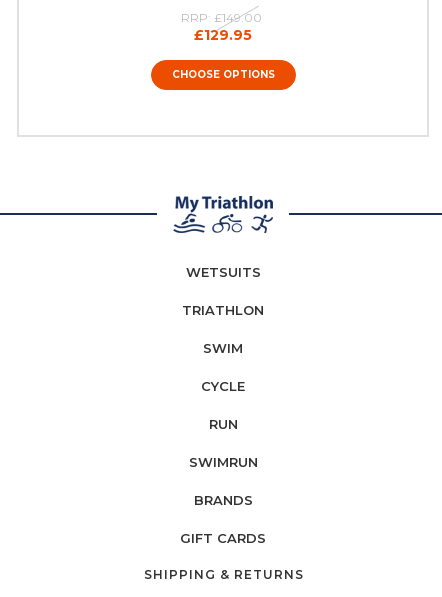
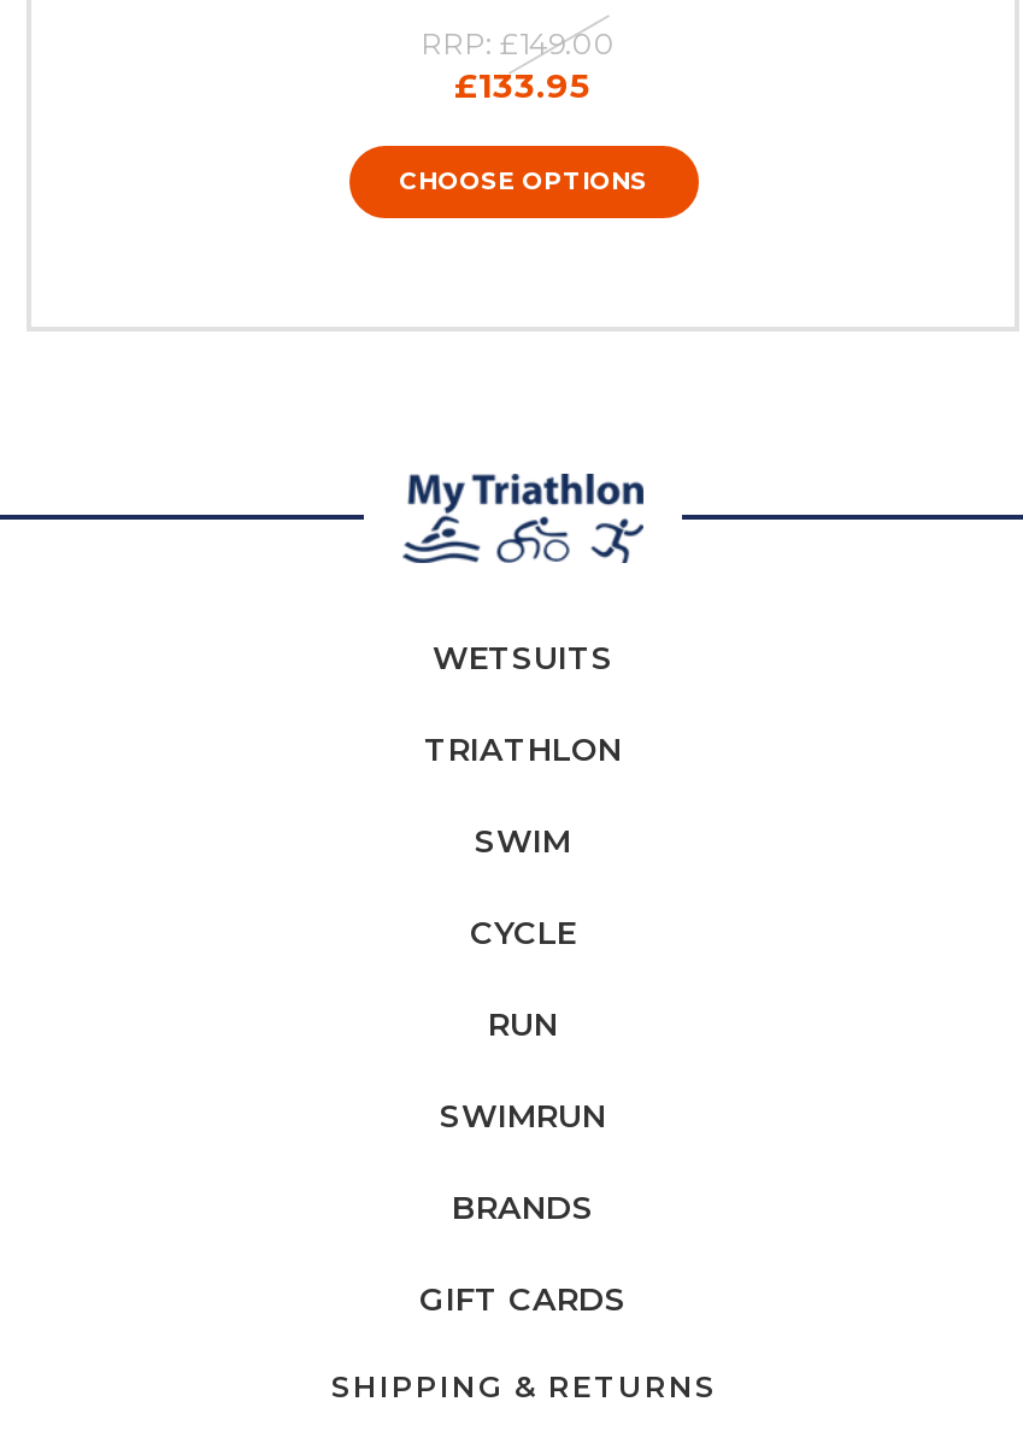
- £129.95
+ £133.95
